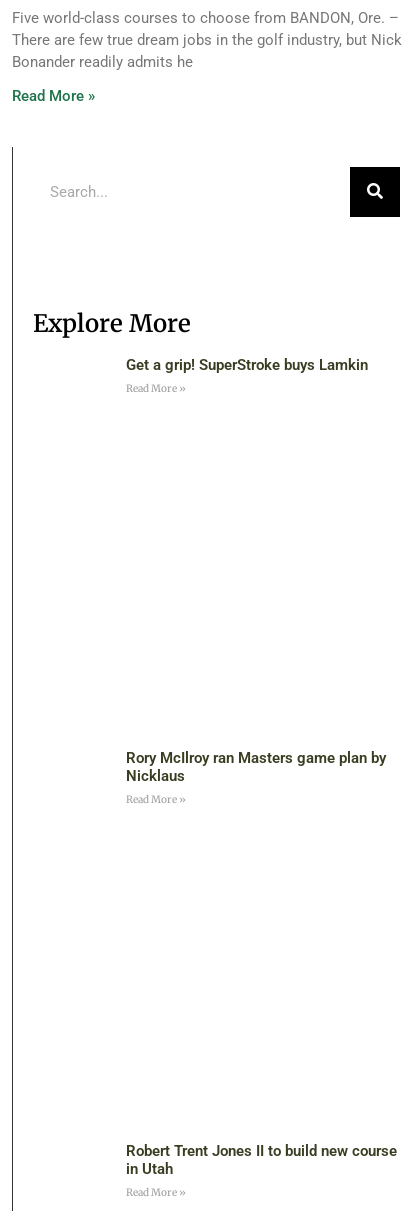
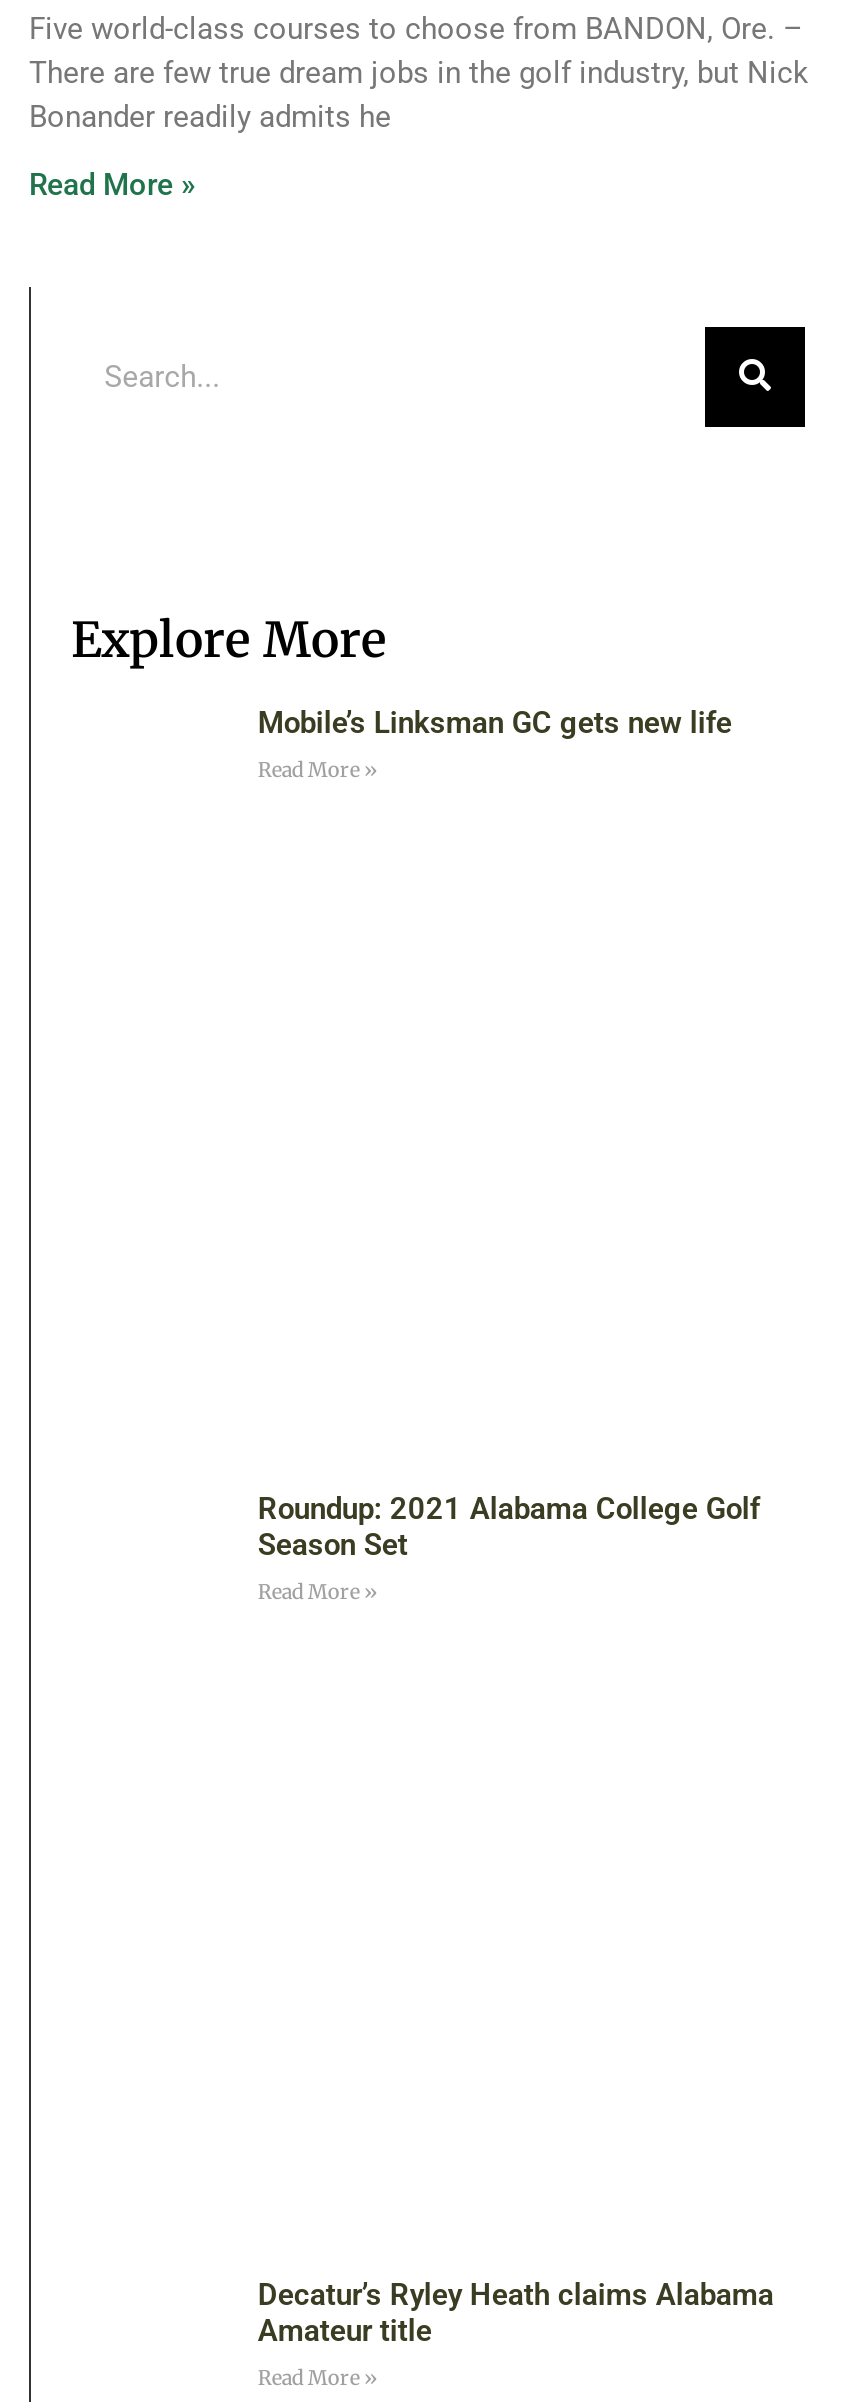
- Get a grip! SuperStroke buys Lamkin
+ Mobile’s Linksman GC gets new life

- Rory McIlroy ran Masters game plan by
- Nicklaus
+ Roundup: 2021 Alabama College Golf
+ Season Set

- Robert Trent Jones II to build new course
- in Utah
+ Decatur’s Ryley Heath claims Alabama
+ Amateur title
